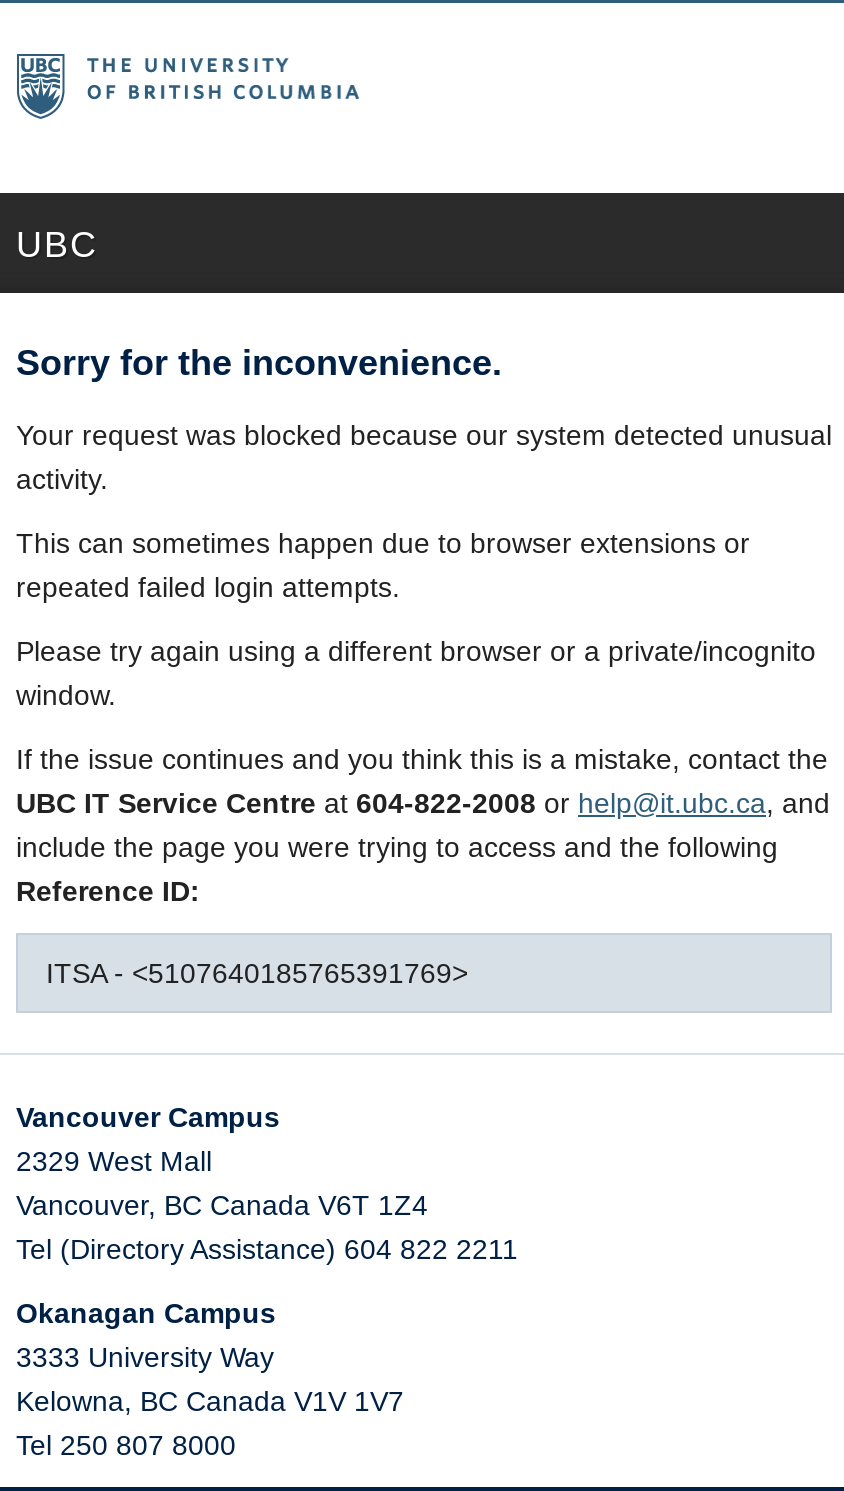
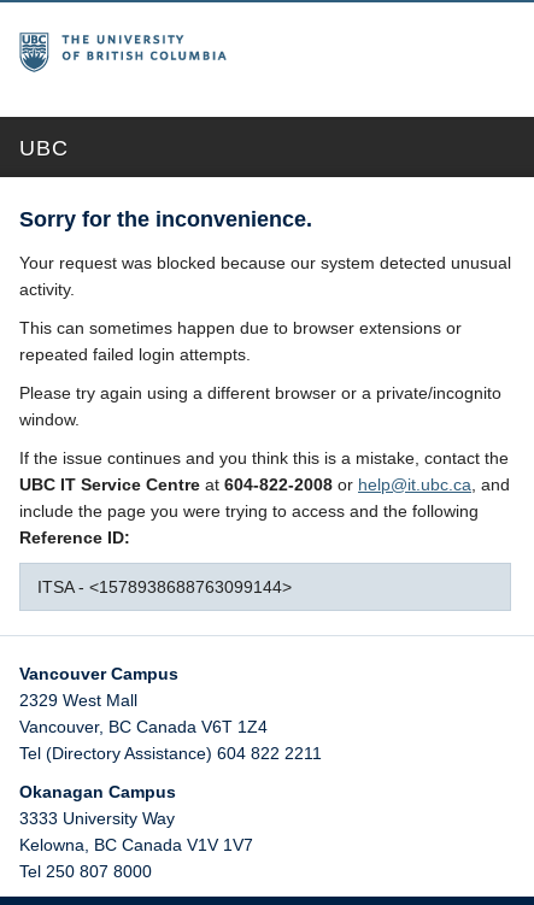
- ITSA - <5107640185765391769>
+ ITSA - <1578938688763099144>
